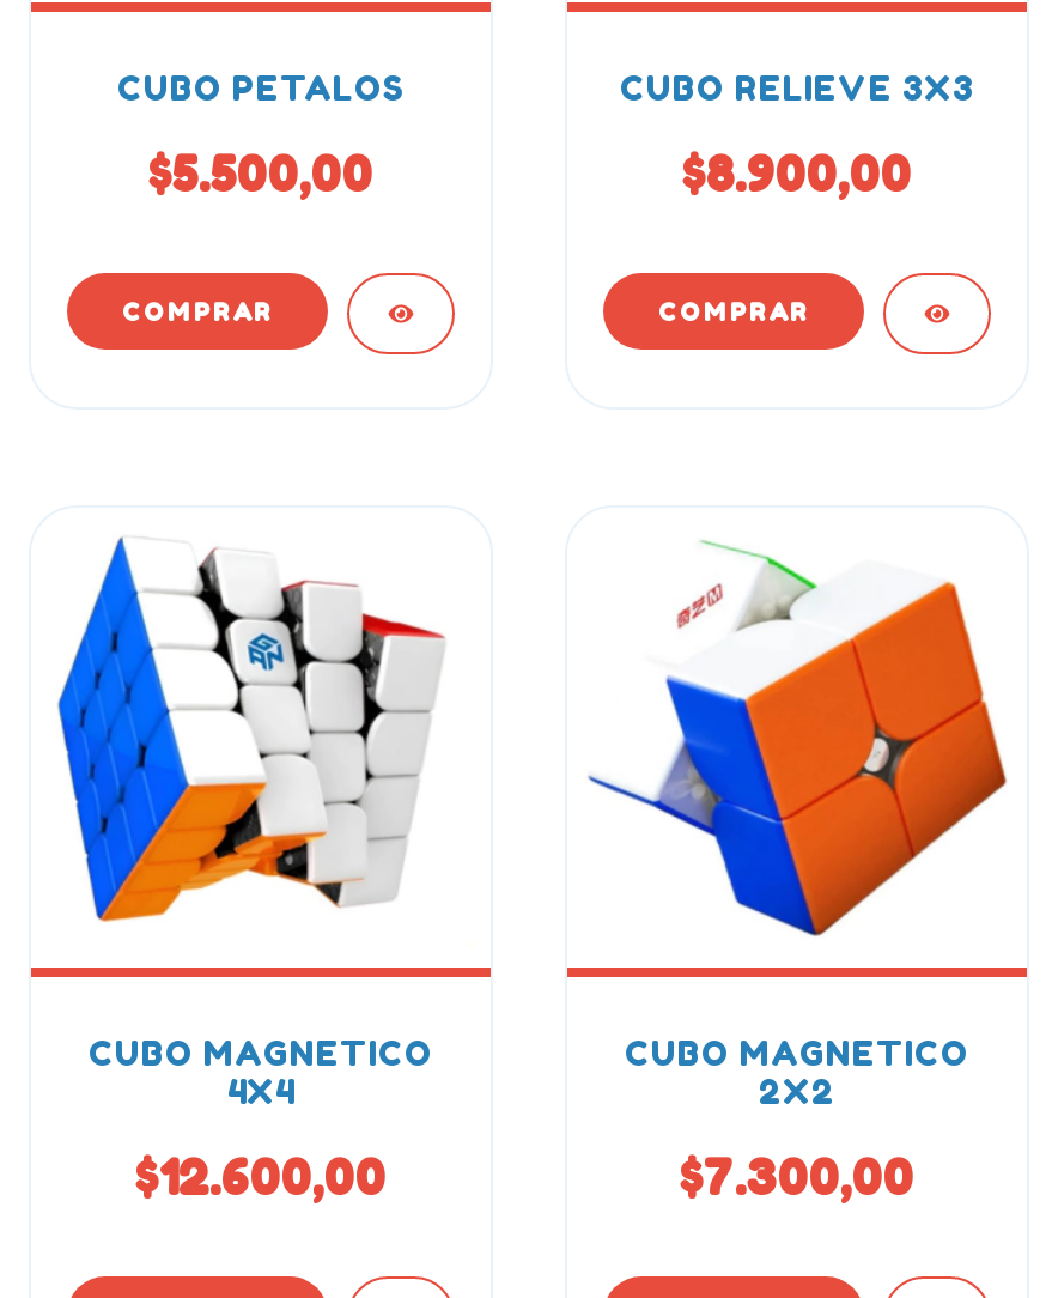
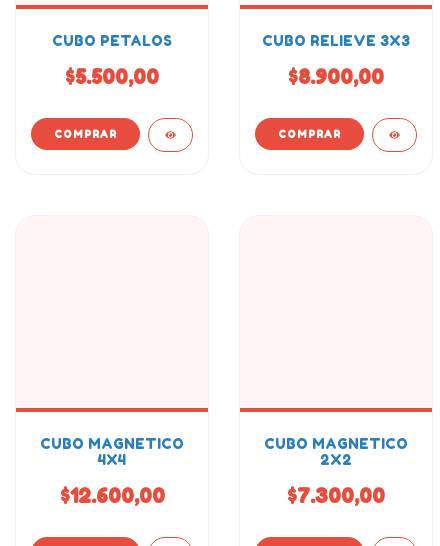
- [image]

- [image]
